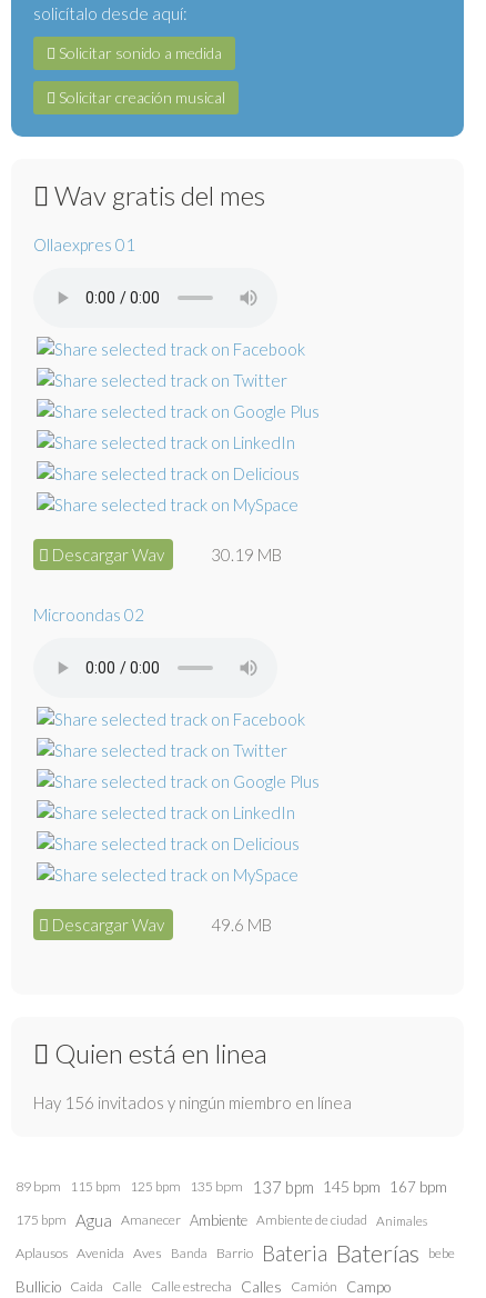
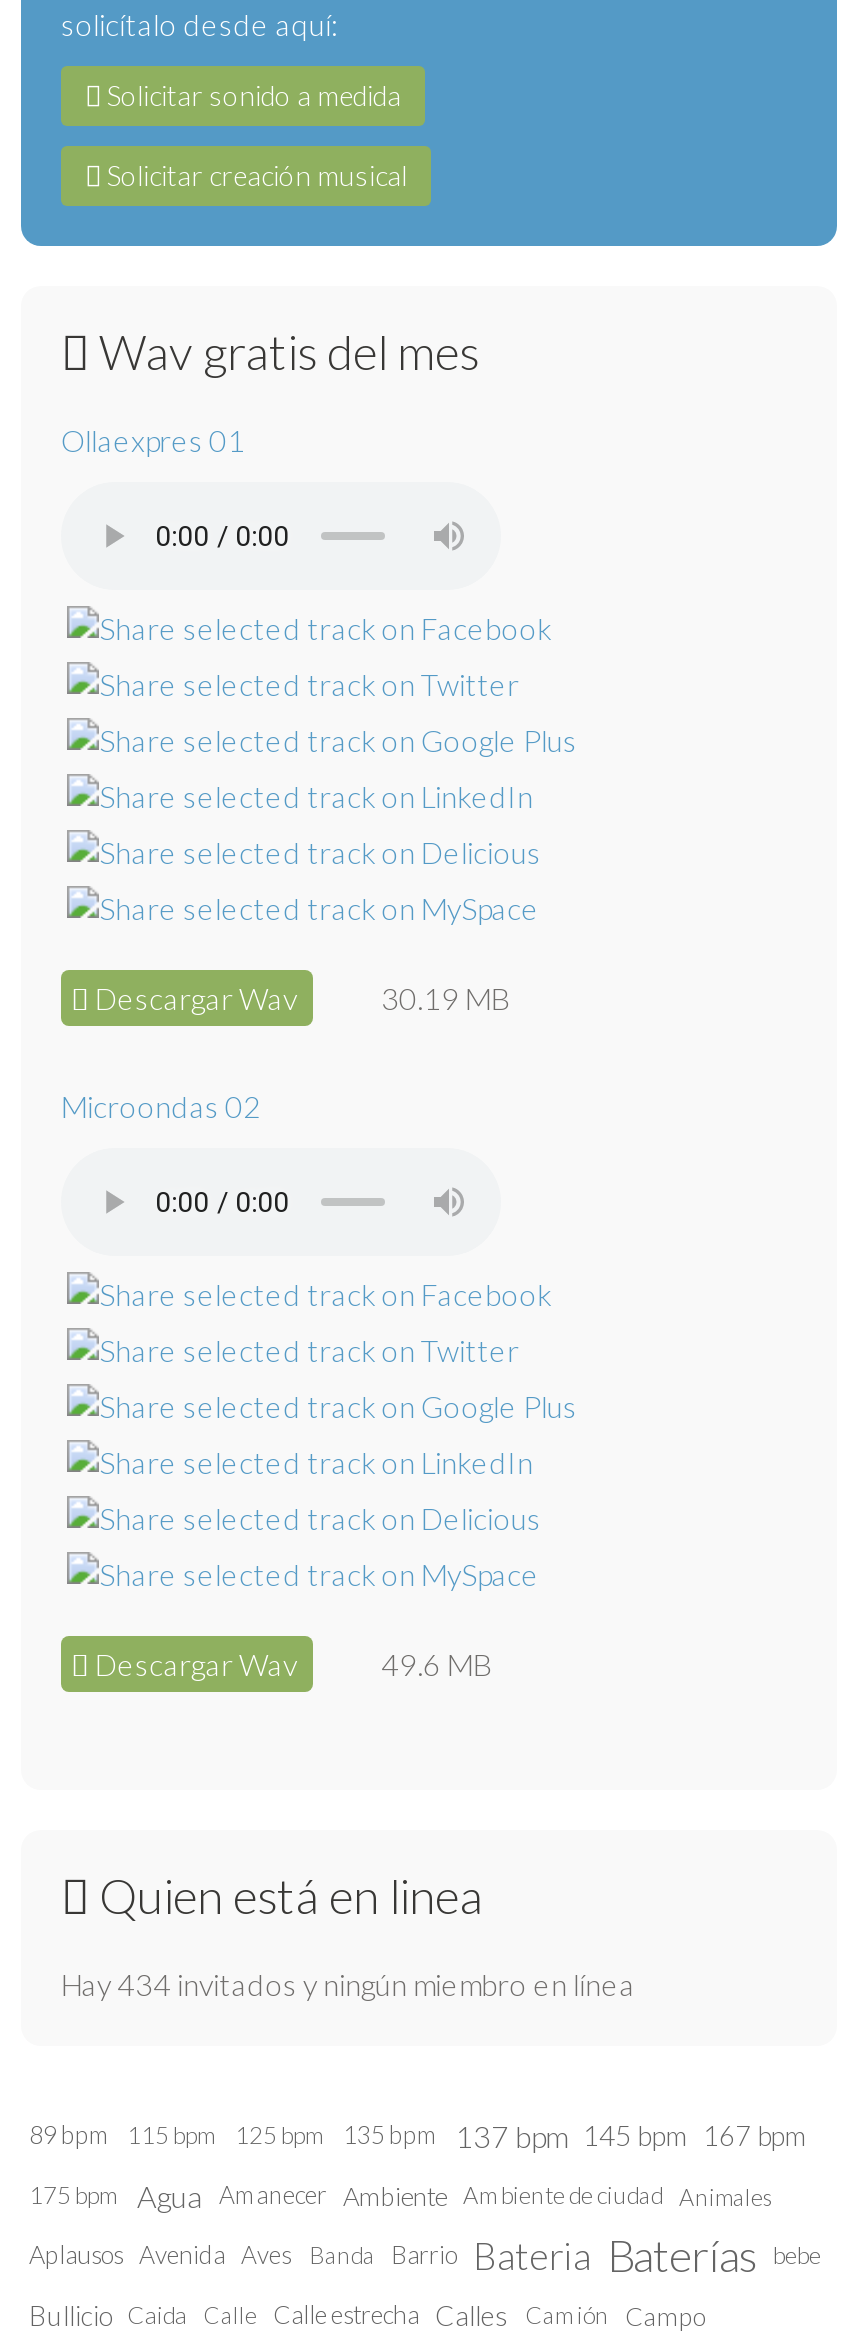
- Hay 156 invitados y ningún miembro en línea
+ Hay 434 invitados y ningún miembro en línea
